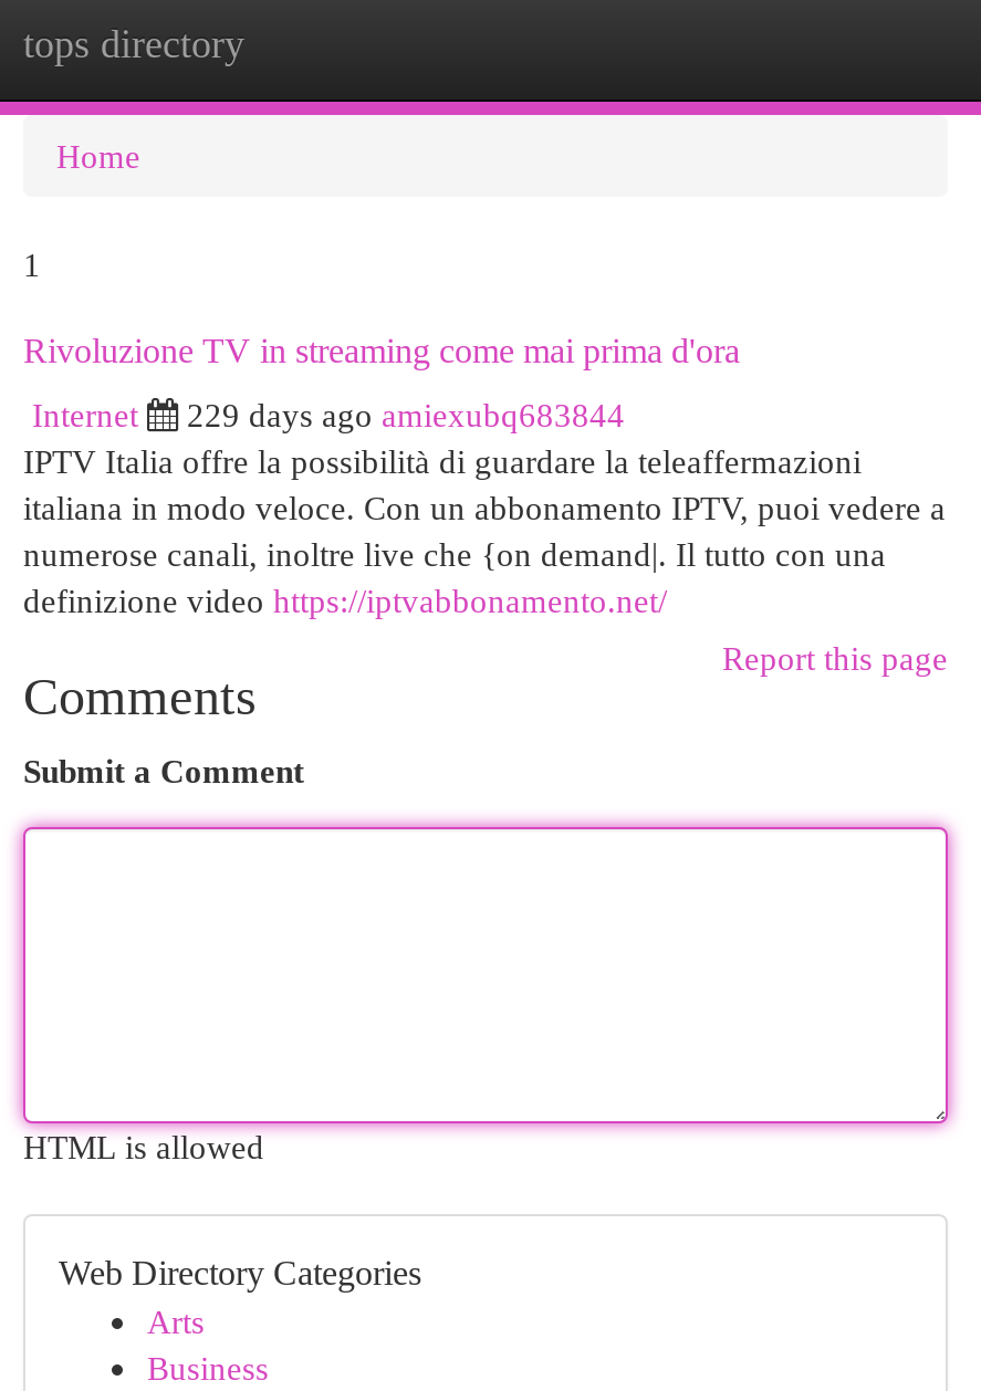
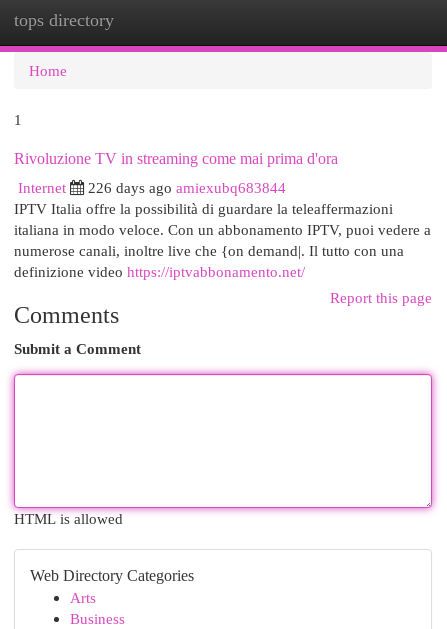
- 229 days ago amiexubq683844
+ 226 days ago amiexubq683844
